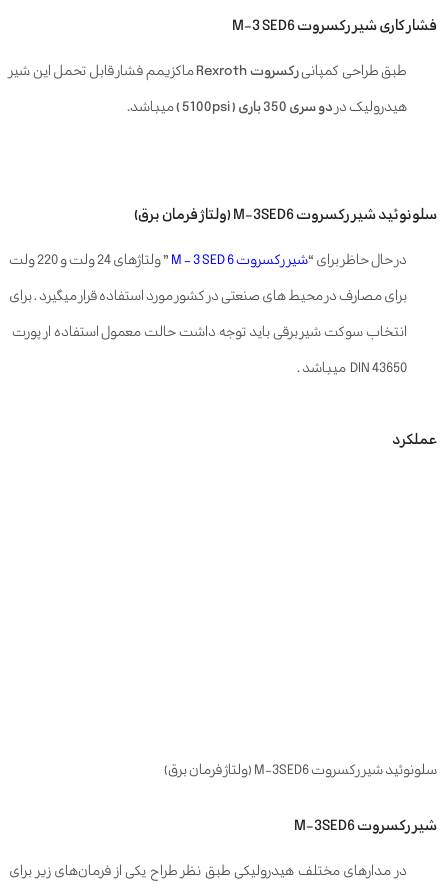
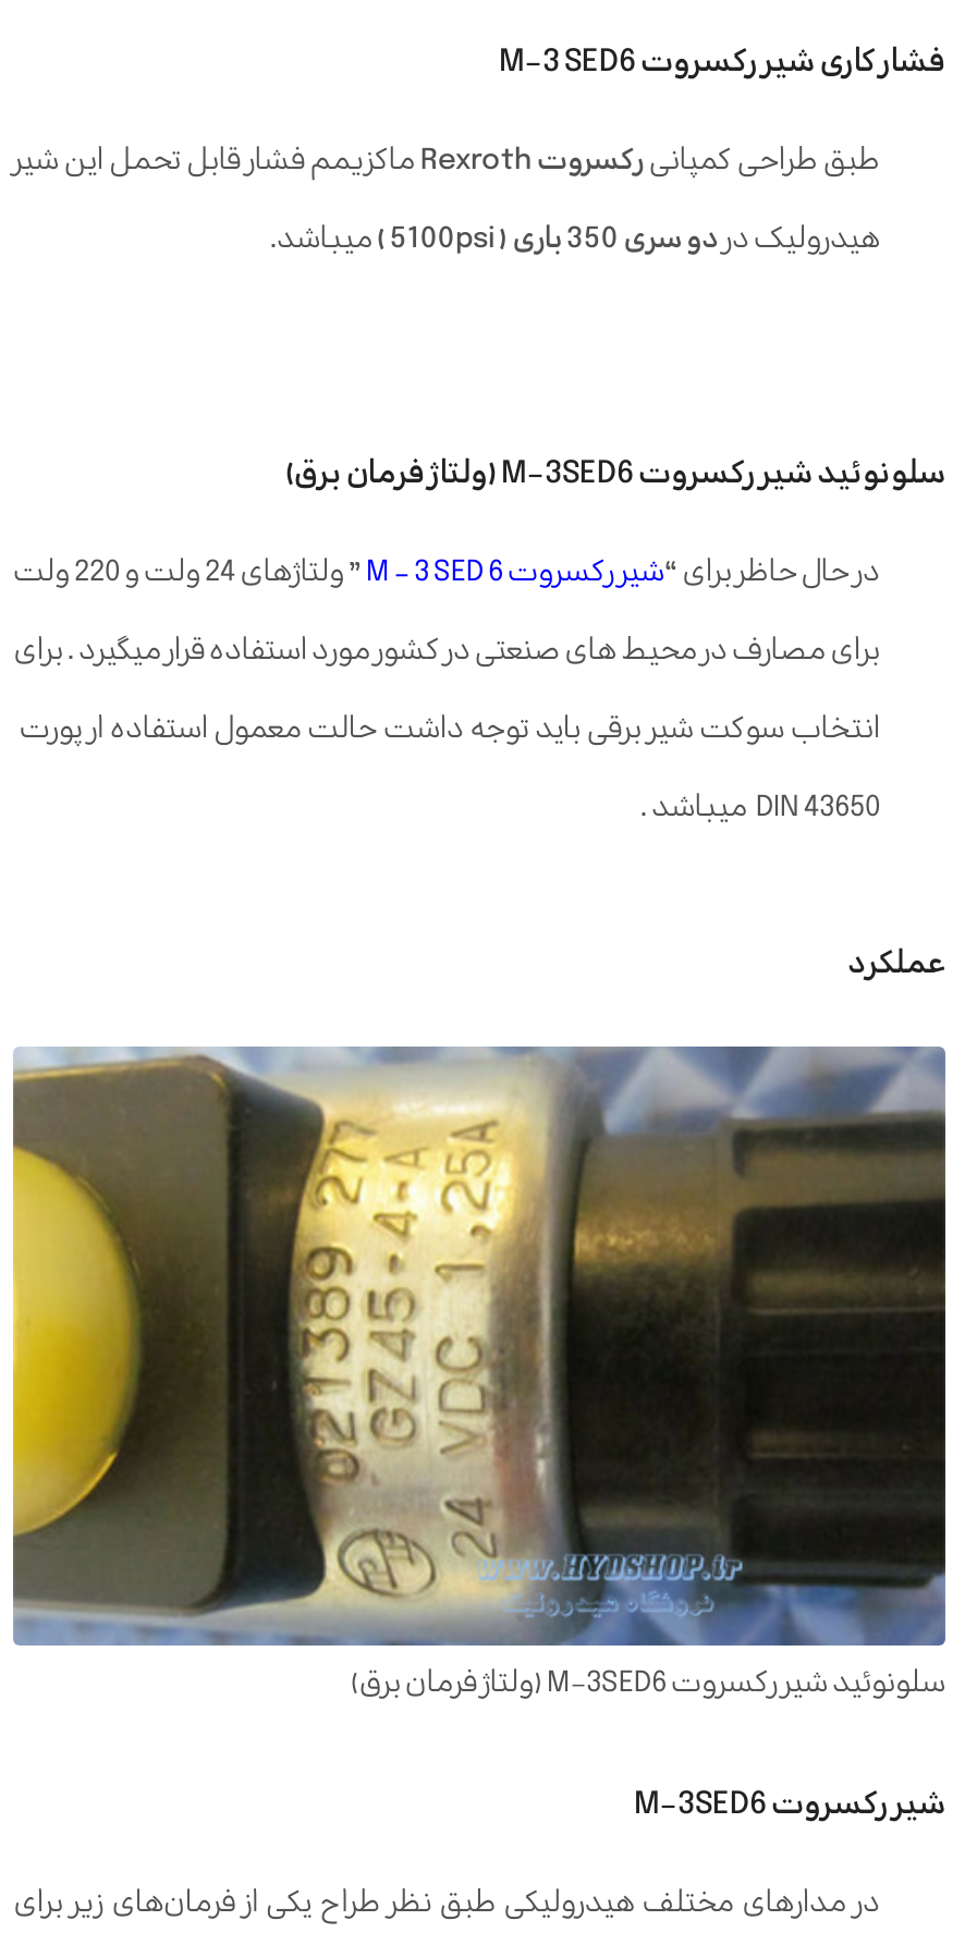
+ [image]
